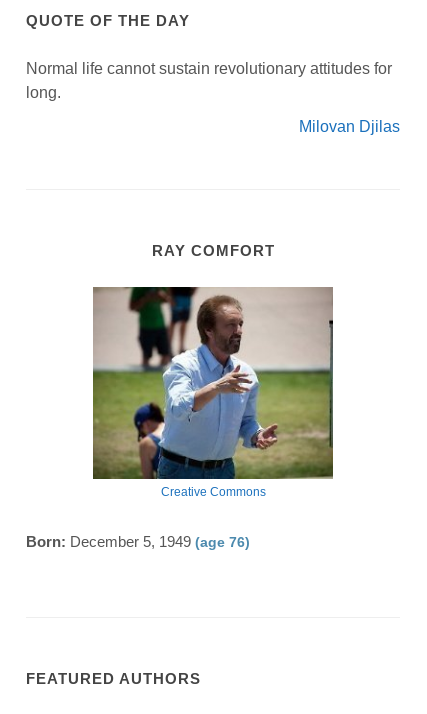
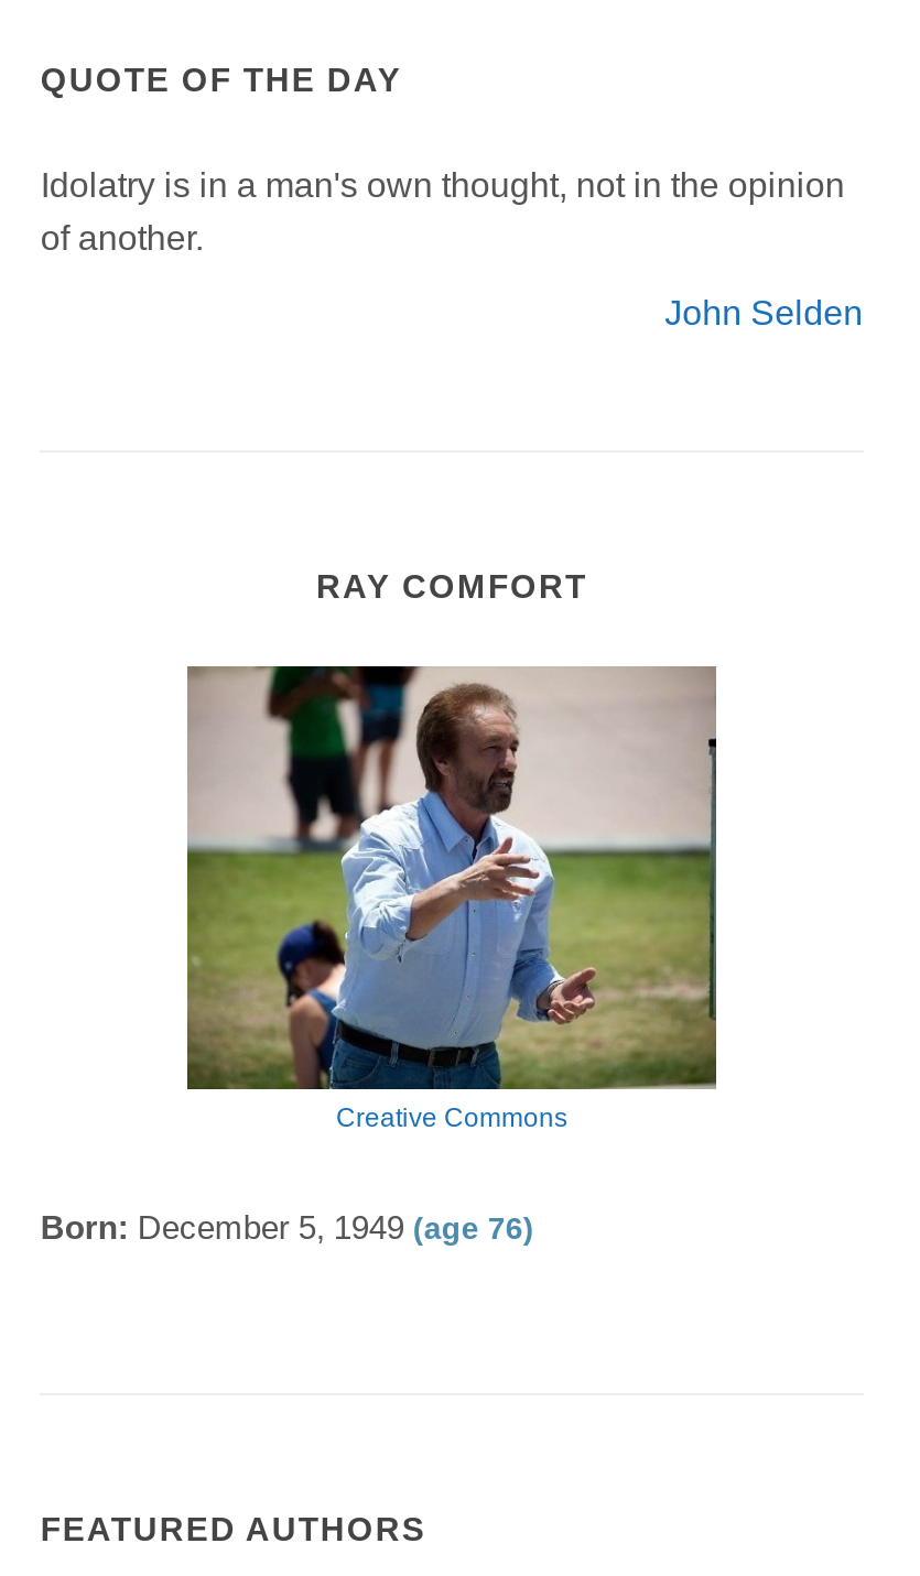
- Normal life cannot sustain revolutionary attitudes for
- long.
+ Idolatry is in a man's own thought, not in the opinion
+ of another.

- Milovan Djilas
+ John Selden
